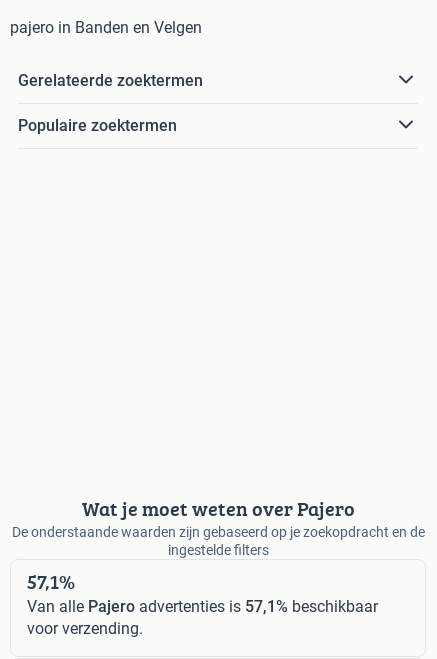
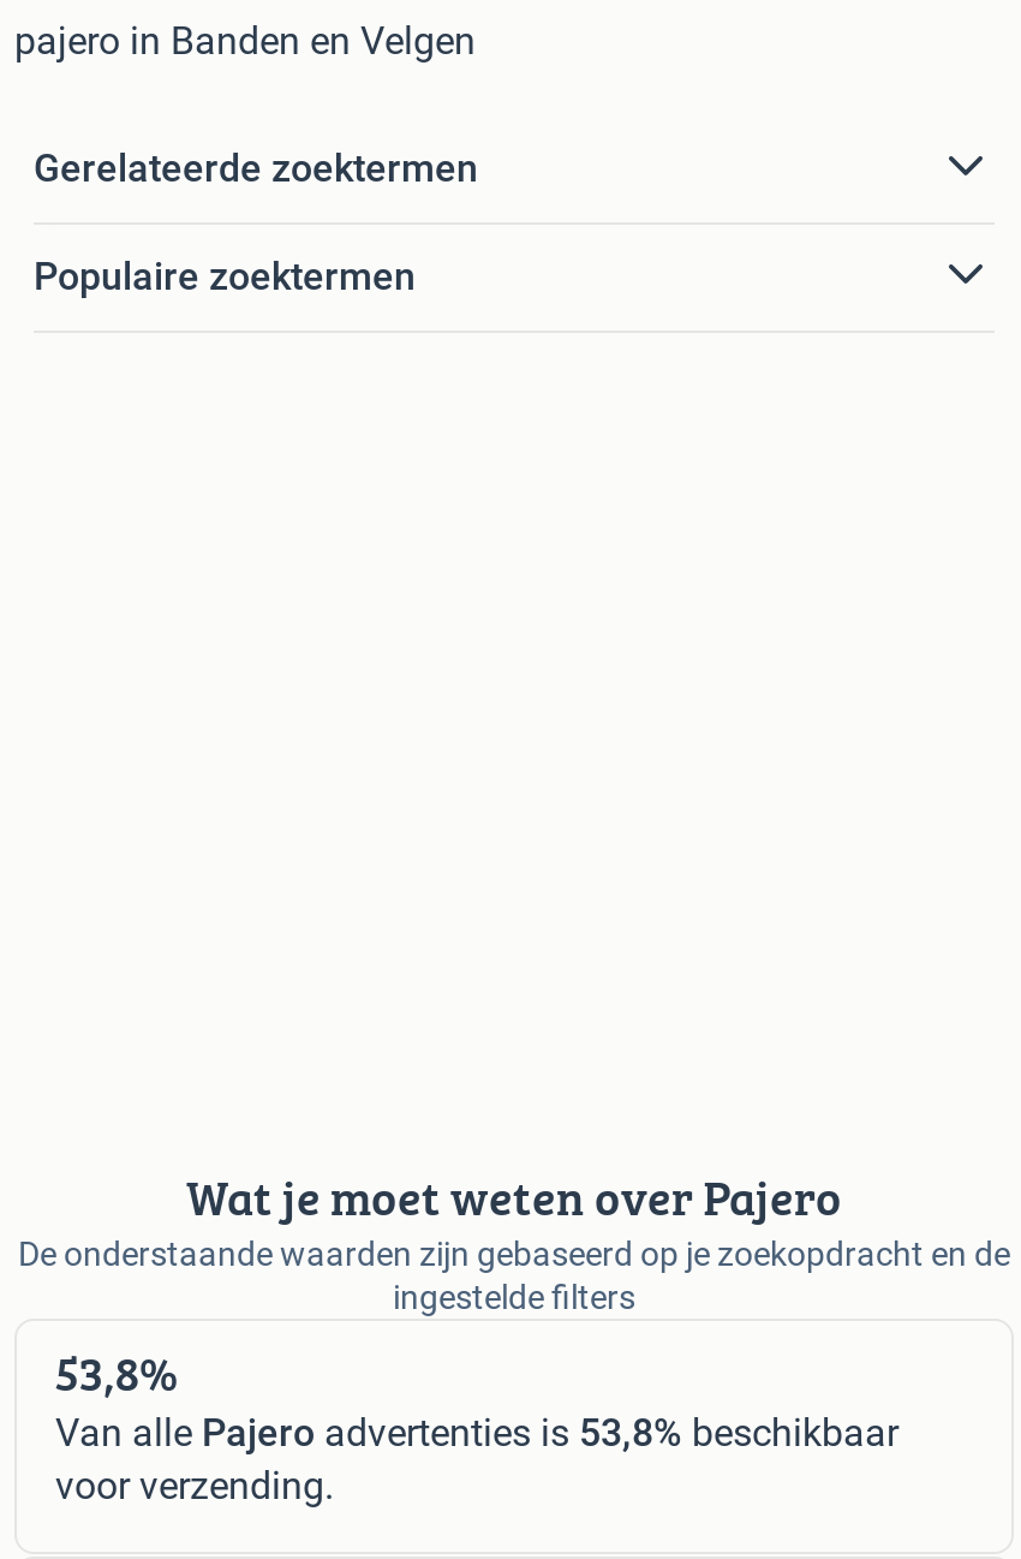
- 57,1%
+ 53,8%

- Van alle Pajero advertenties is 57,1% beschikbaar
+ Van alle Pajero advertenties is 53,8% beschikbaar
